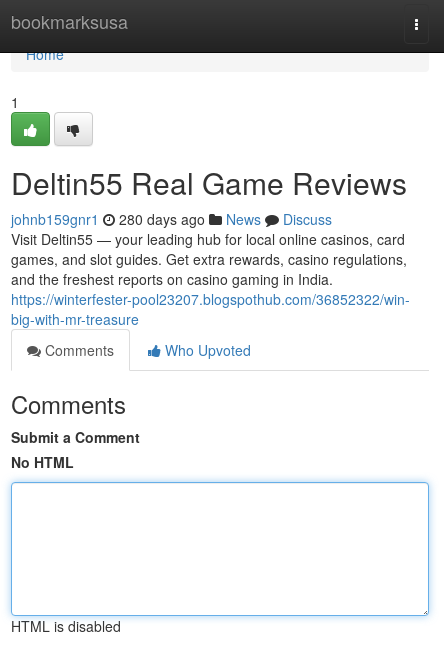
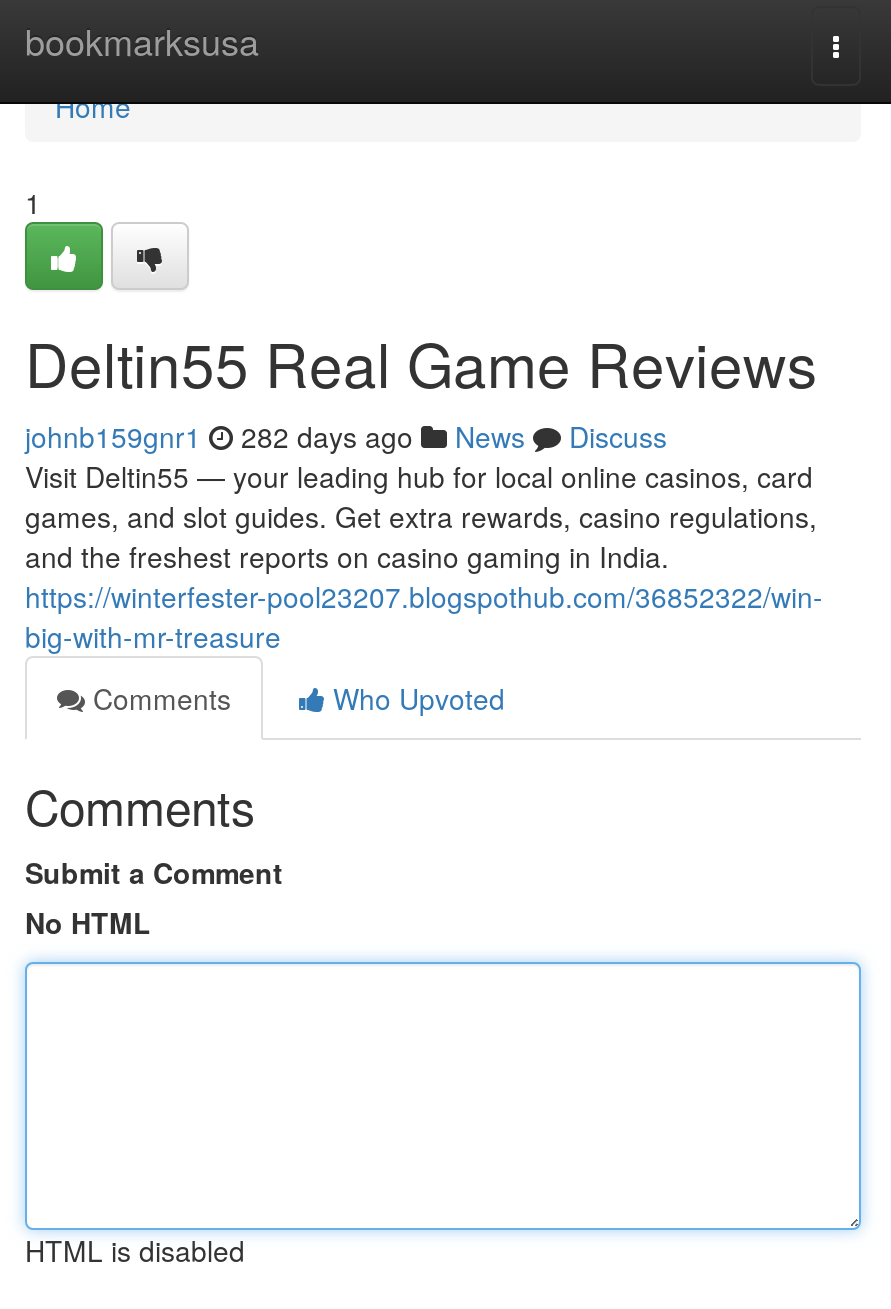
- johnb159gnr1 280 days ago News Discuss
+ johnb159gnr1 282 days ago News Discuss
